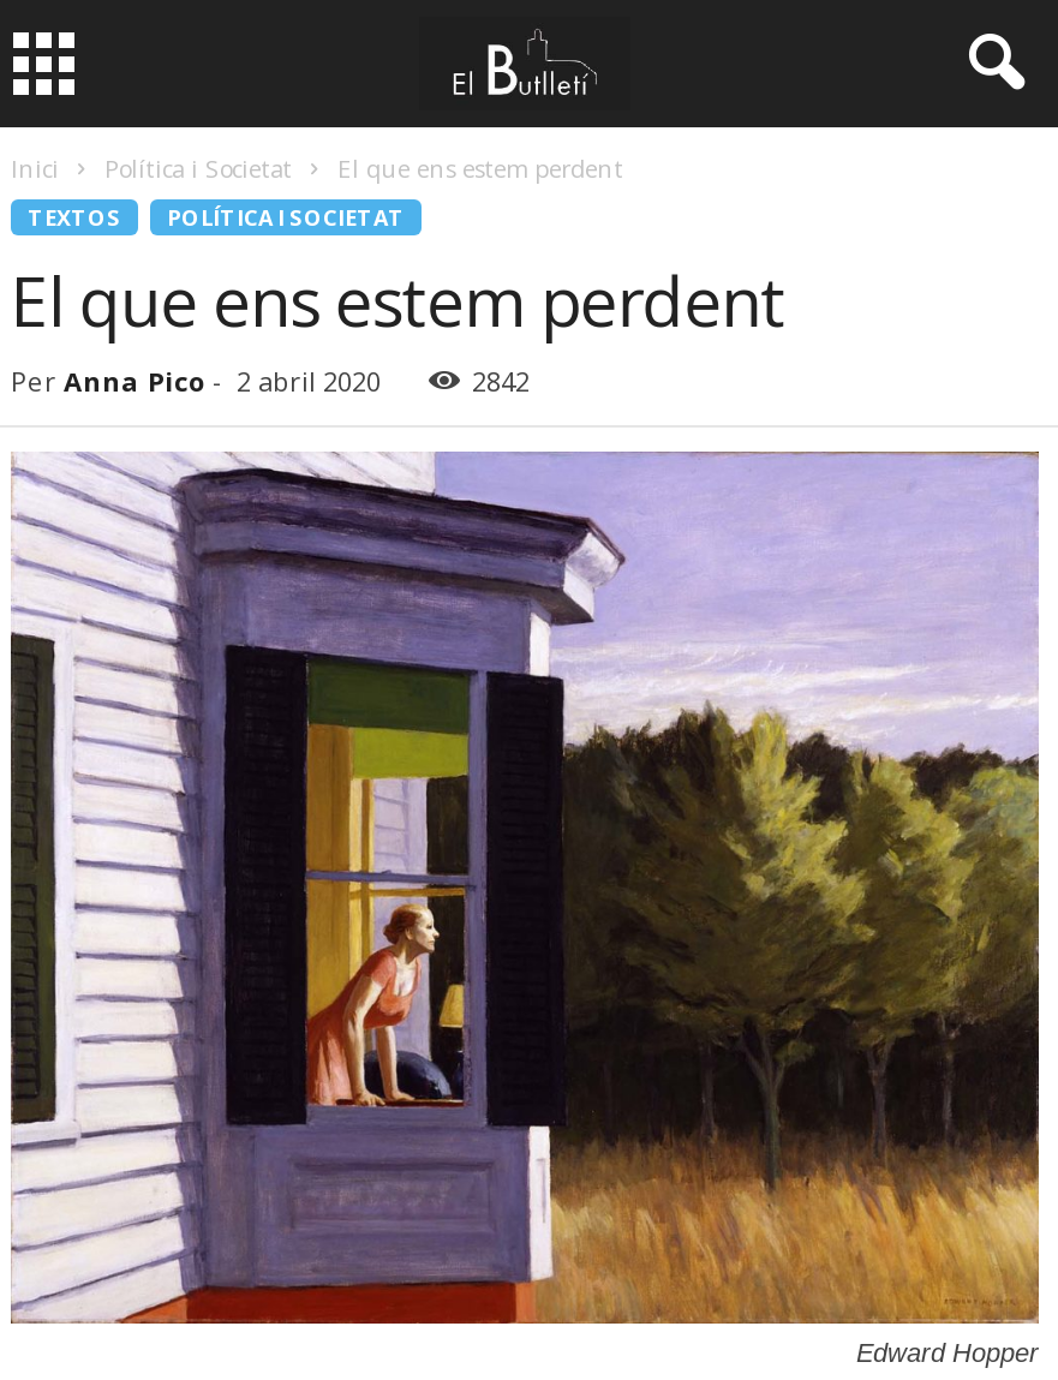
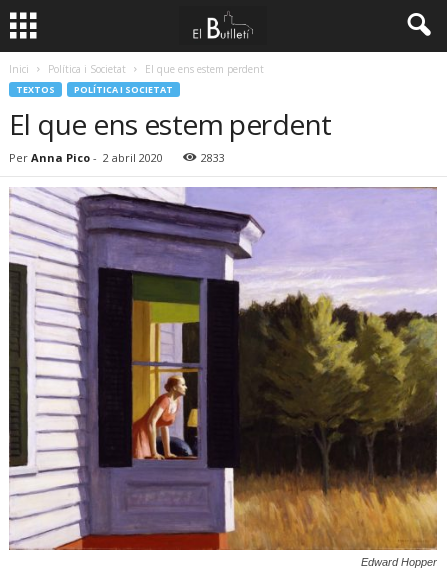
- 2842
+ 2833
